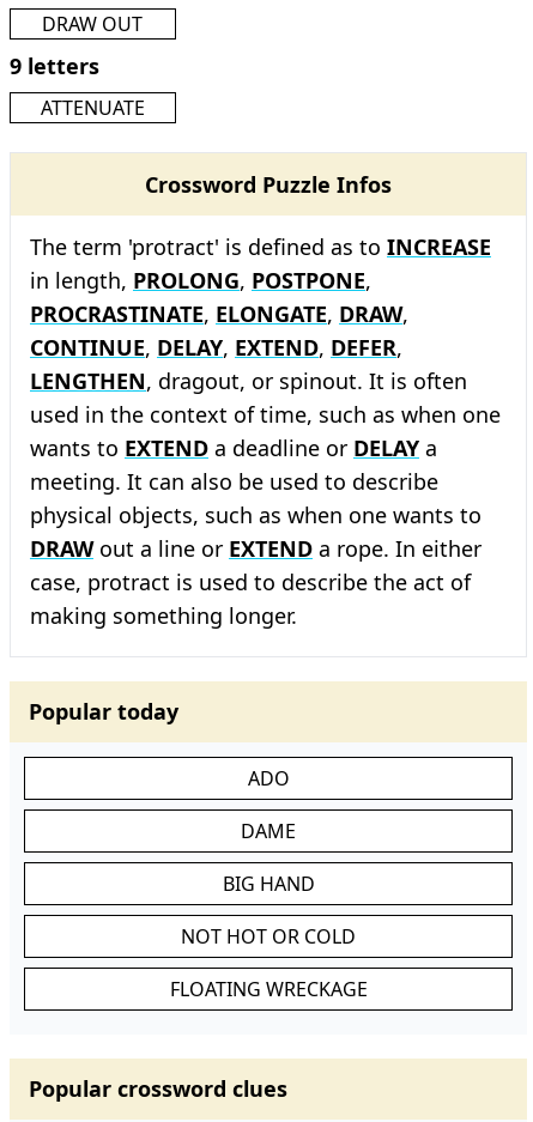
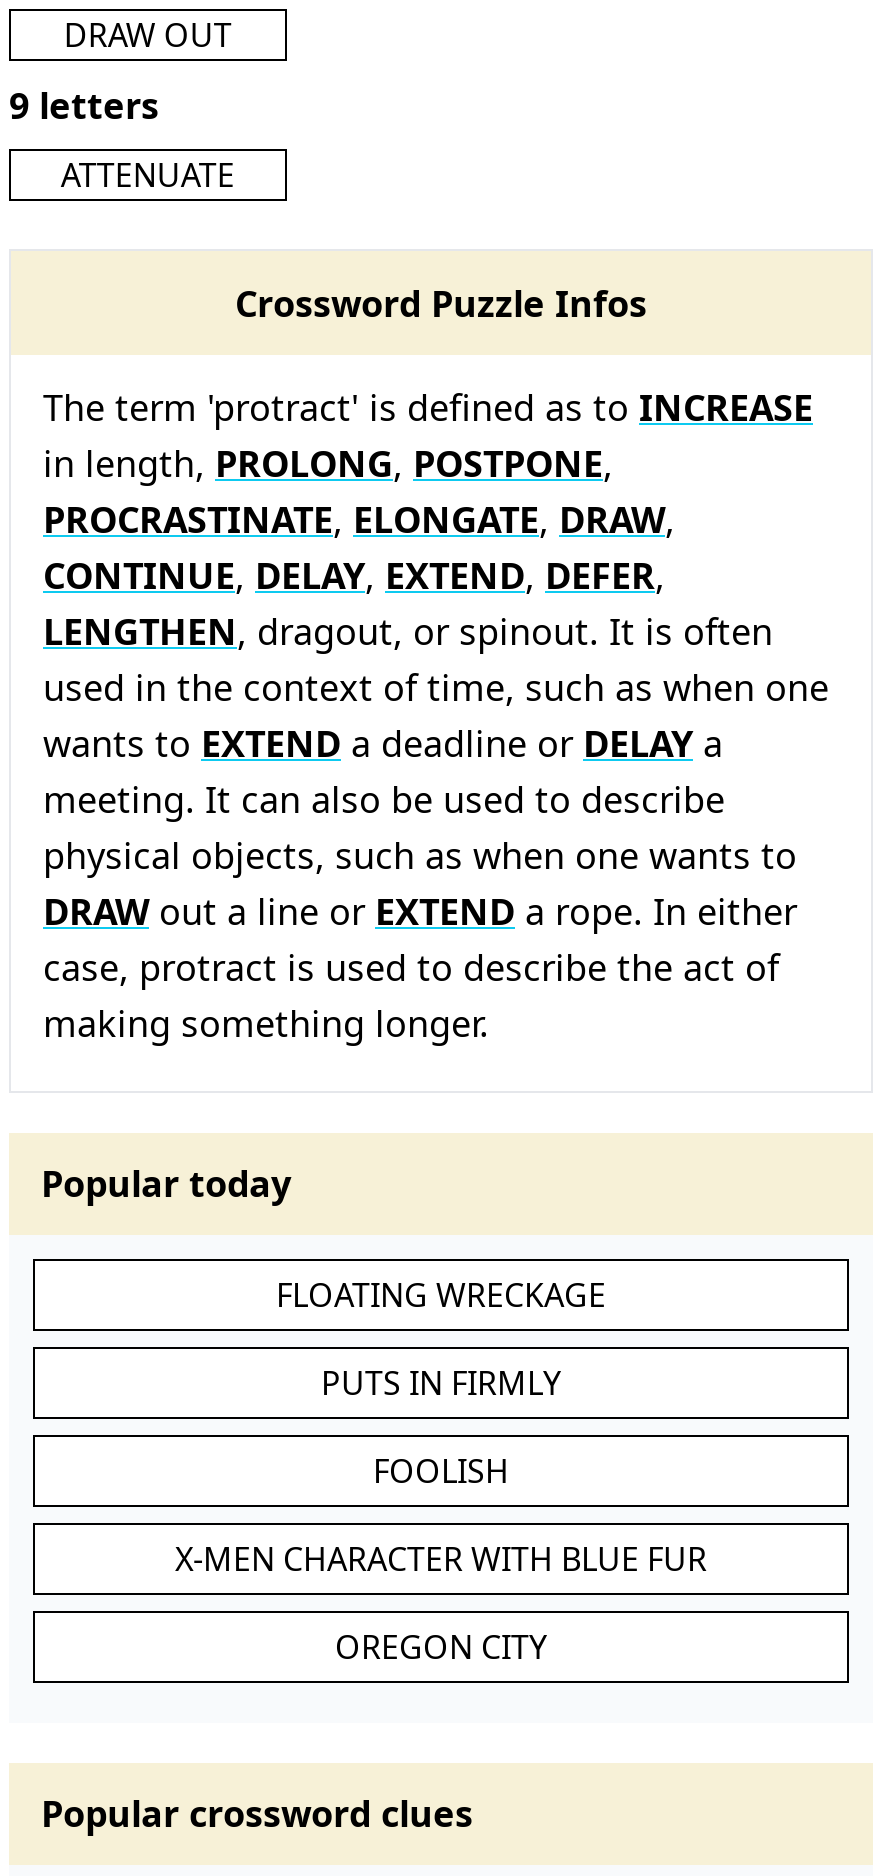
- ADO
- DAME
- BIG HAND
- NOT HOT OR COLD

moved up: FLOATING WRECKAGE

+ PUTS IN FIRMLY
+ FOOLISH
+ X-MEN CHARACTER WITH BLUE FUR
+ OREGON CITY
